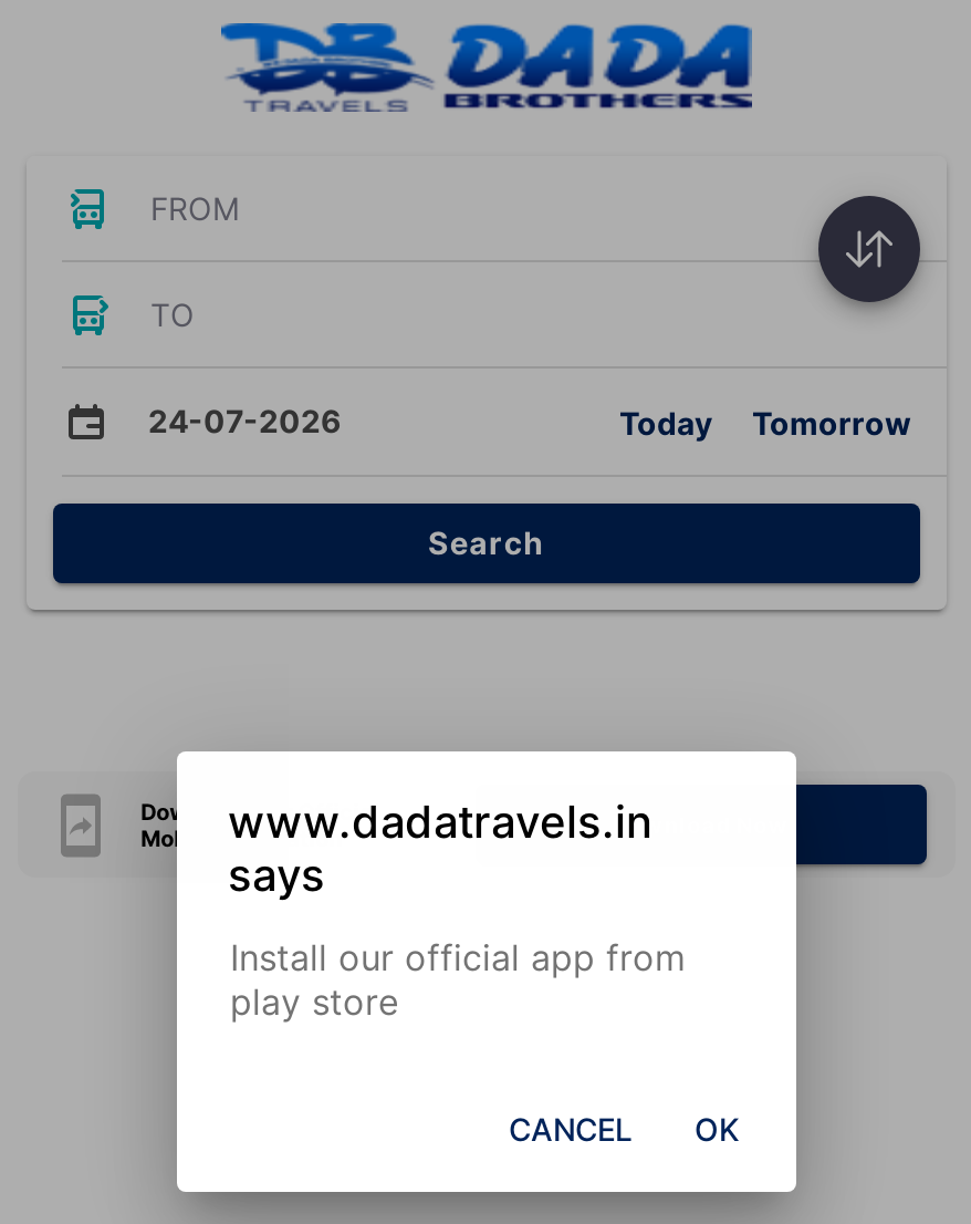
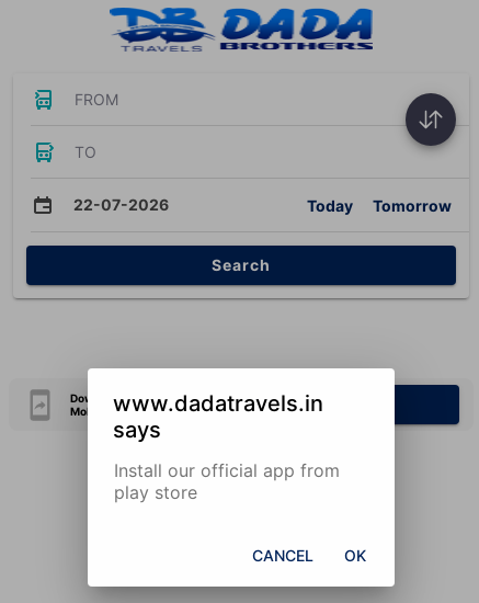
- 24-07-2026
+ 22-07-2026
